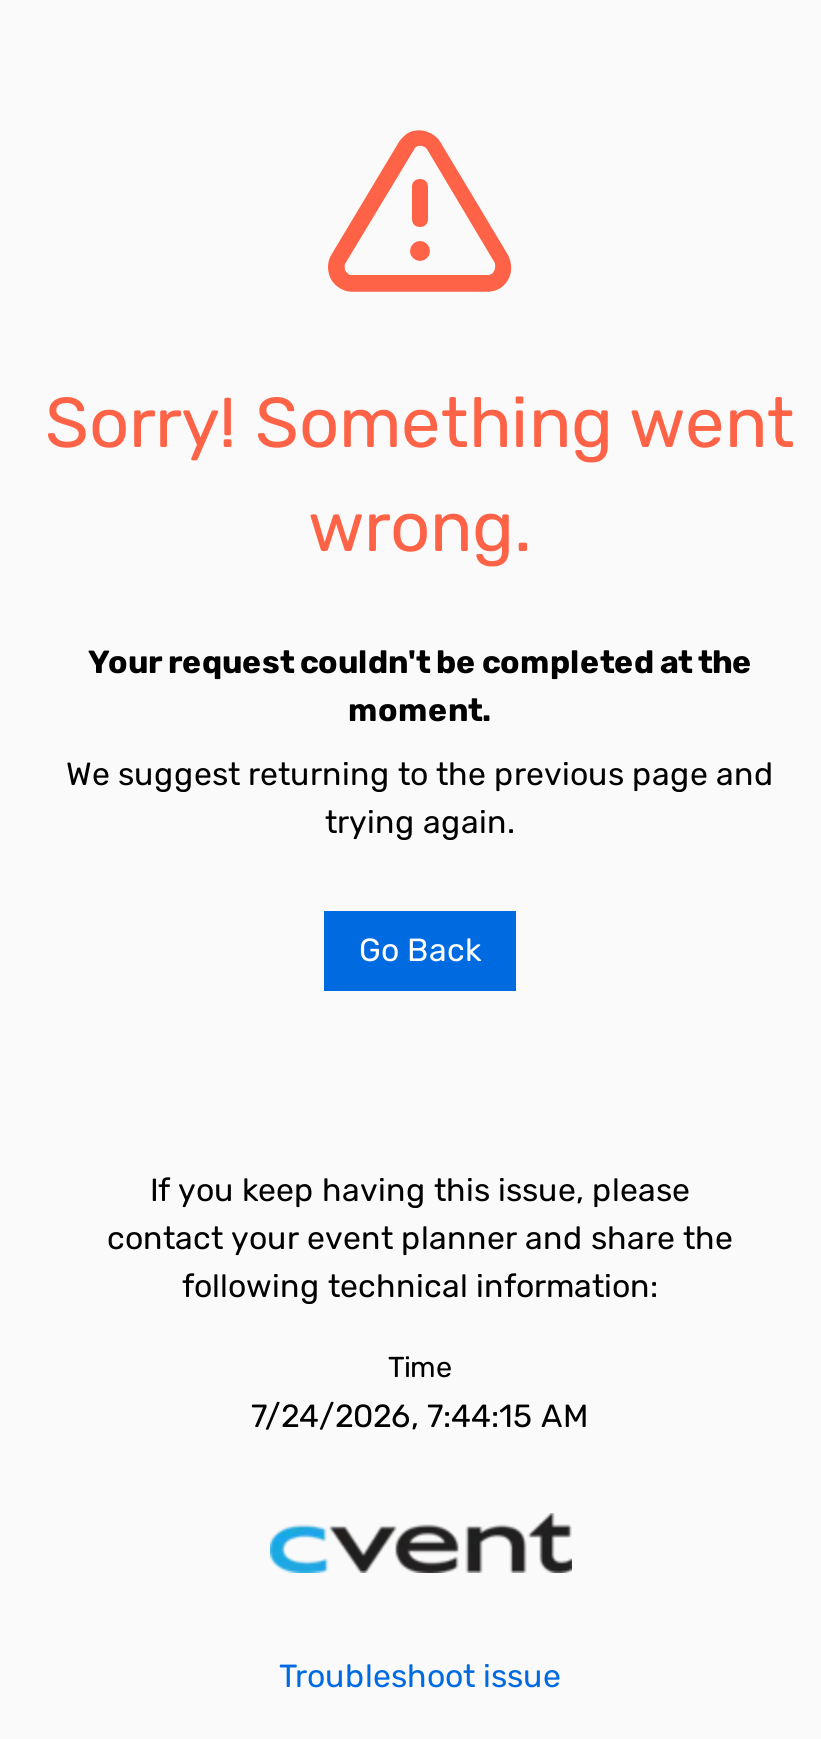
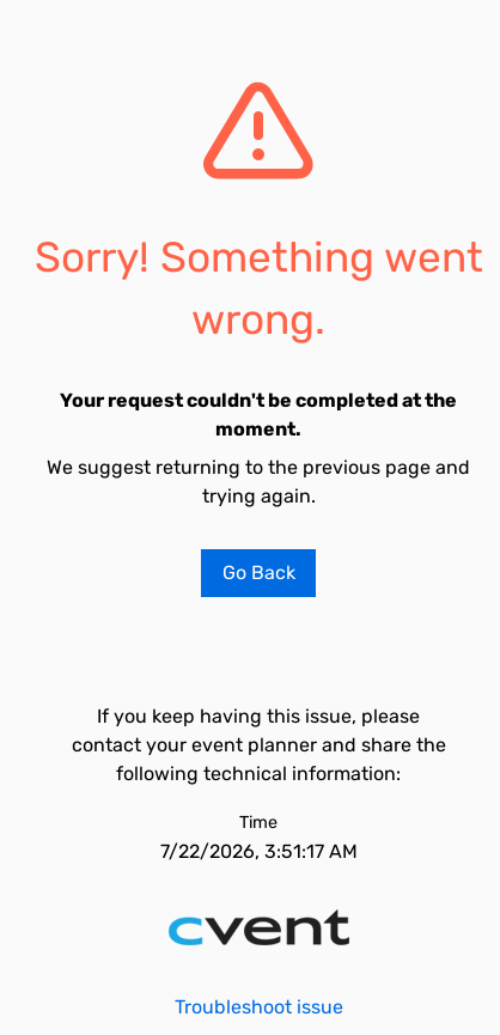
- 7/24/2026, 7:44:15 AM
+ 7/22/2026, 3:51:17 AM
